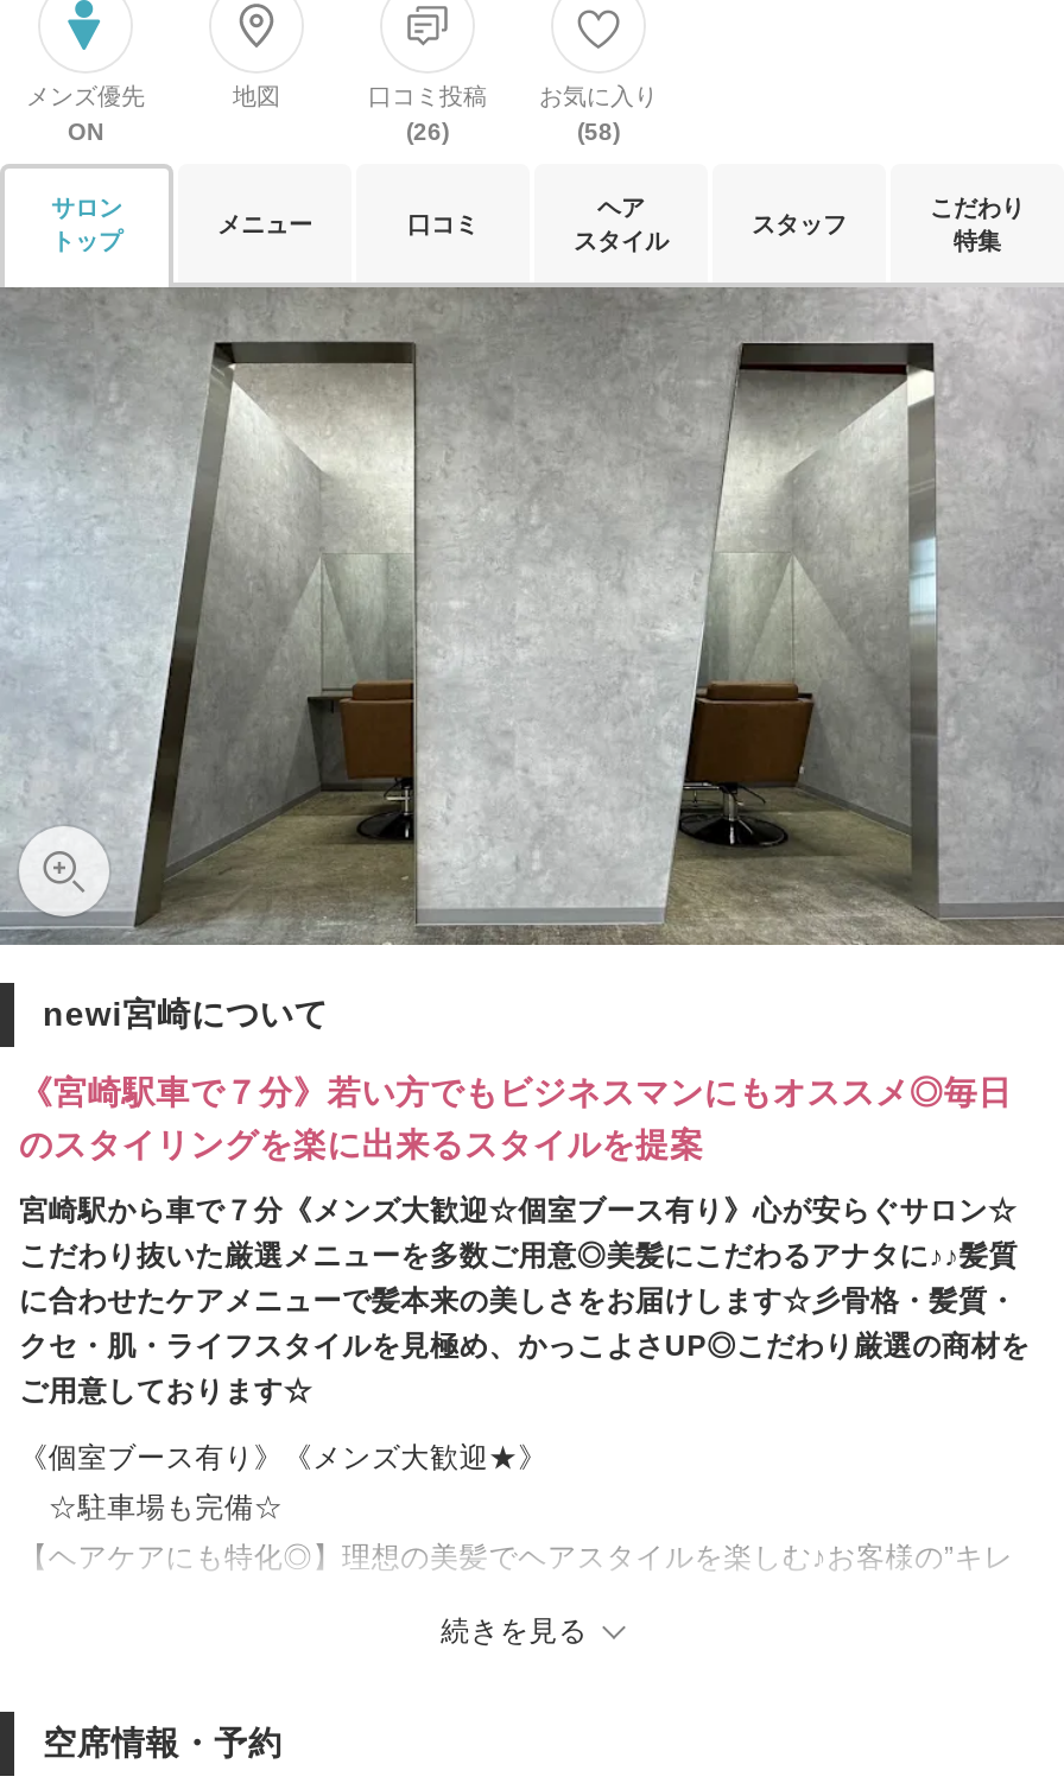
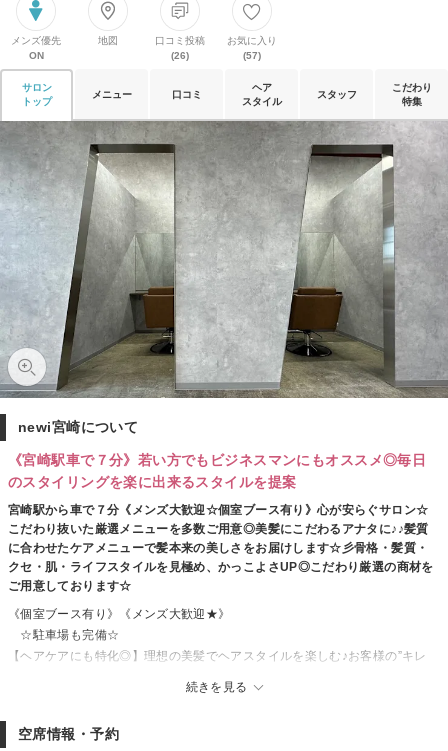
- (58)
+ (57)
